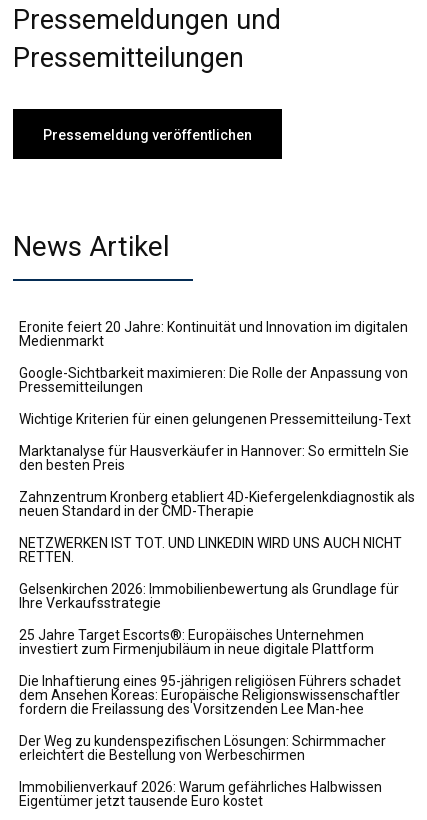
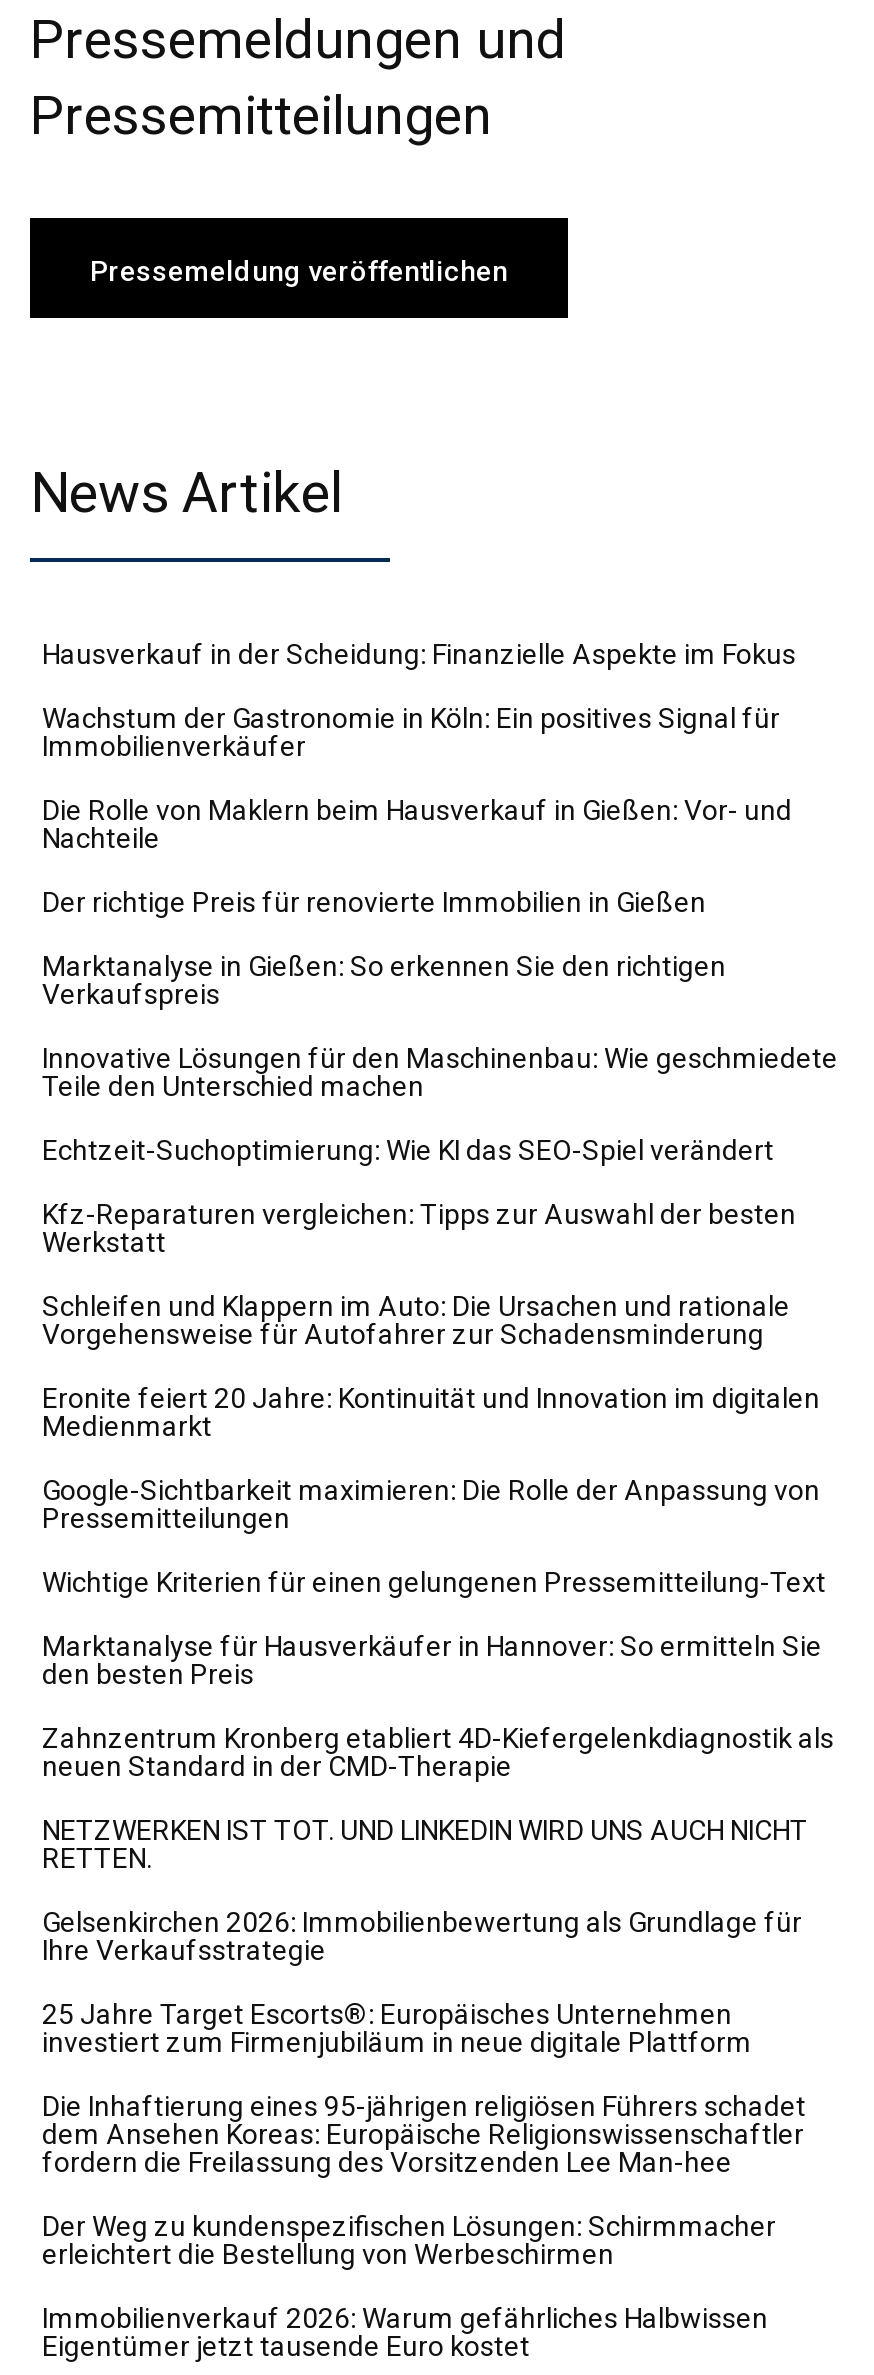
+ Hausverkauf in der Scheidung: Finanzielle Aspekte im Fokus
+ Wachstum der Gastronomie in Köln: Ein positives Signal für
+ Immobilienverkäufer
+ Die Rolle von Maklern beim Hausverkauf in Gießen: Vor- und
+ Nachteile
+ Der richtige Preis für renovierte Immobilien in Gießen
+ Marktanalyse in Gießen: So erkennen Sie den richtigen
+ Verkaufspreis
+ Innovative Lösungen für den Maschinenbau: Wie geschmiedete
+ Teile den Unterschied machen
+ Echtzeit-Suchoptimierung: Wie KI das SEO-Spiel verändert
+ Kfz-Reparaturen vergleichen: Tipps zur Auswahl der besten
+ Werkstatt
+ Schleifen und Klappern im Auto: Die Ursachen und rationale
+ Vorgehensweise für Autofahrer zur Schadensminderung
